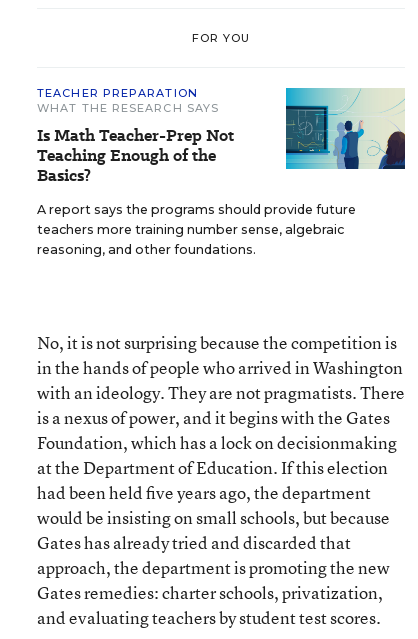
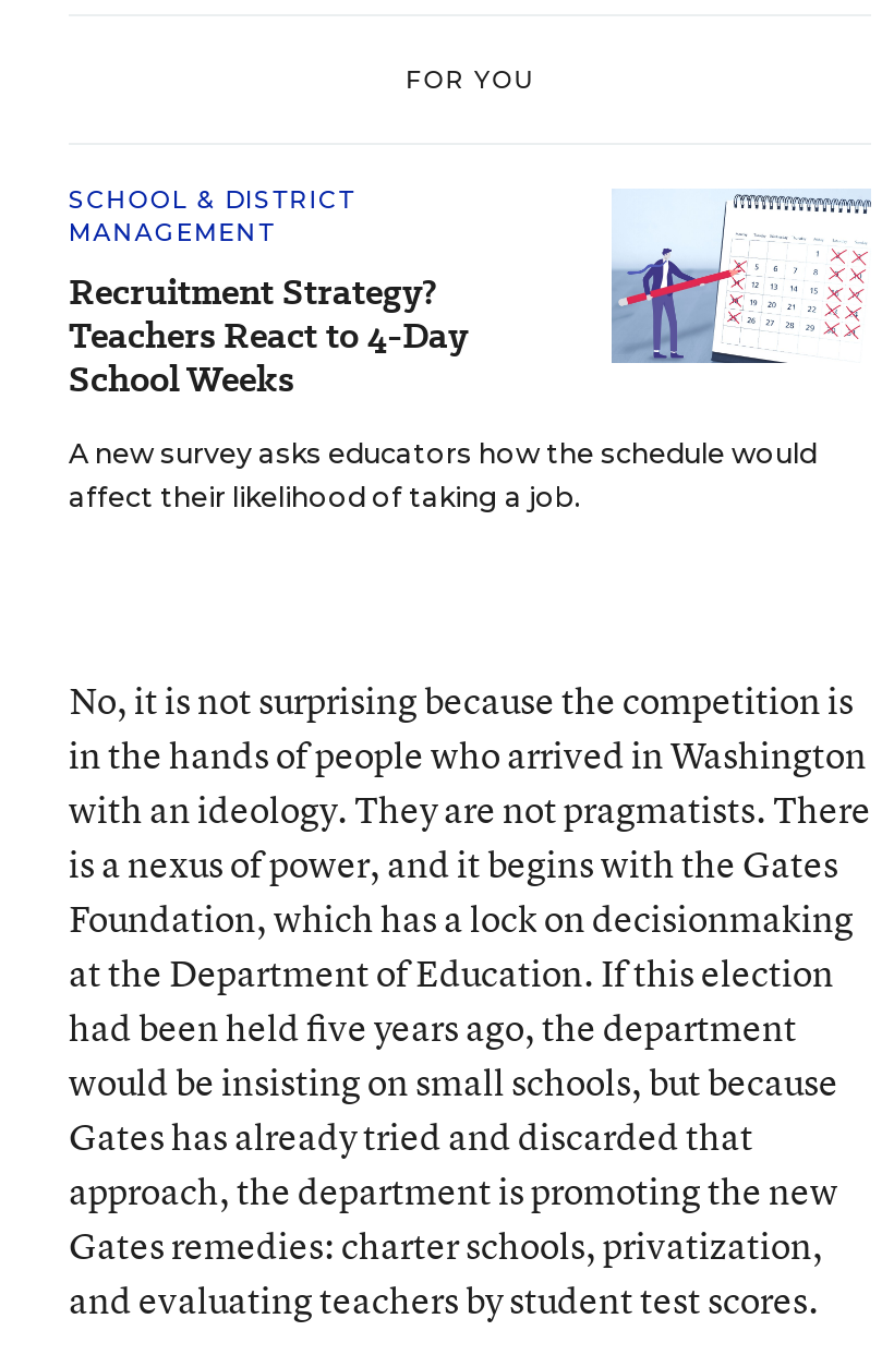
- TEACHER PREPARATION
- WHAT THE RESEARCH SAYS
- Is Math Teacher-Prep Not
- Teaching Enough of the
- Basics?
+ SCHOOL & DISTRICT
+ MANAGEMENT
+ Recruitment Strategy?
+ Teachers React to 4-Day
+ School Weeks

- [image]
- A report says the programs should provide future
- teachers more training number sense, algebraic
- reasoning, and other foundations.
+ [image]
+ A new survey asks educators how the schedule would
+ affect their likelihood of taking a job.
